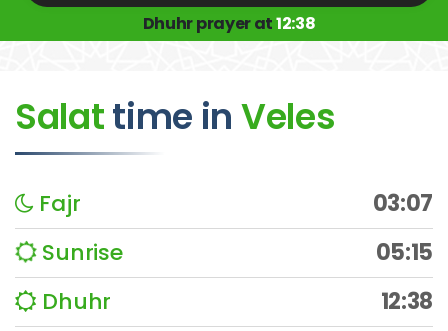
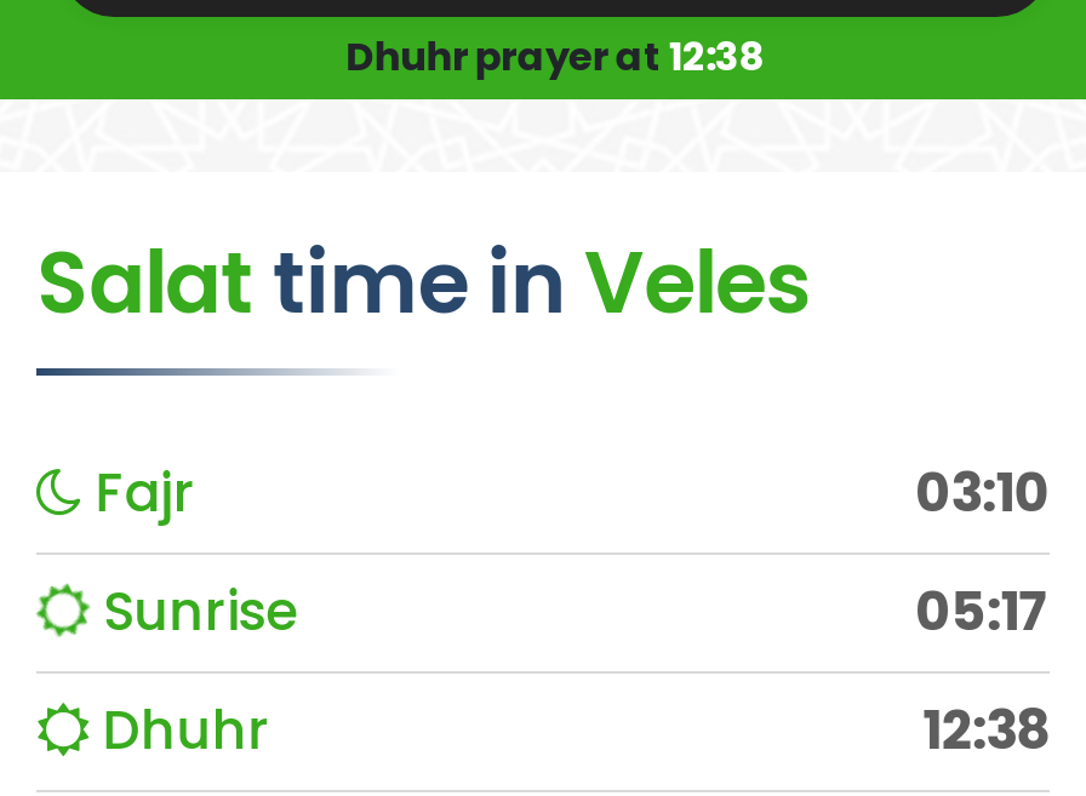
- 03:07
+ 03:10

- 05:15
+ 05:17
